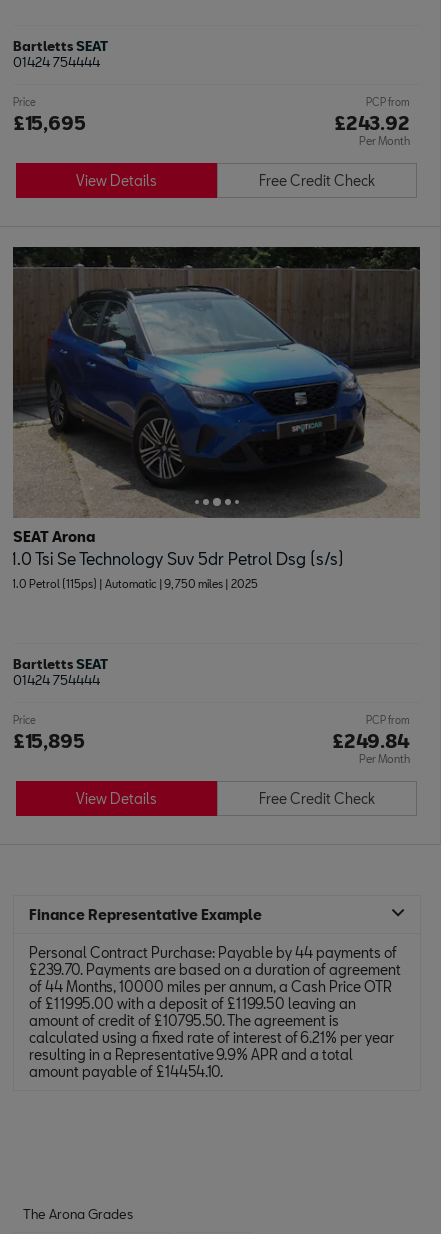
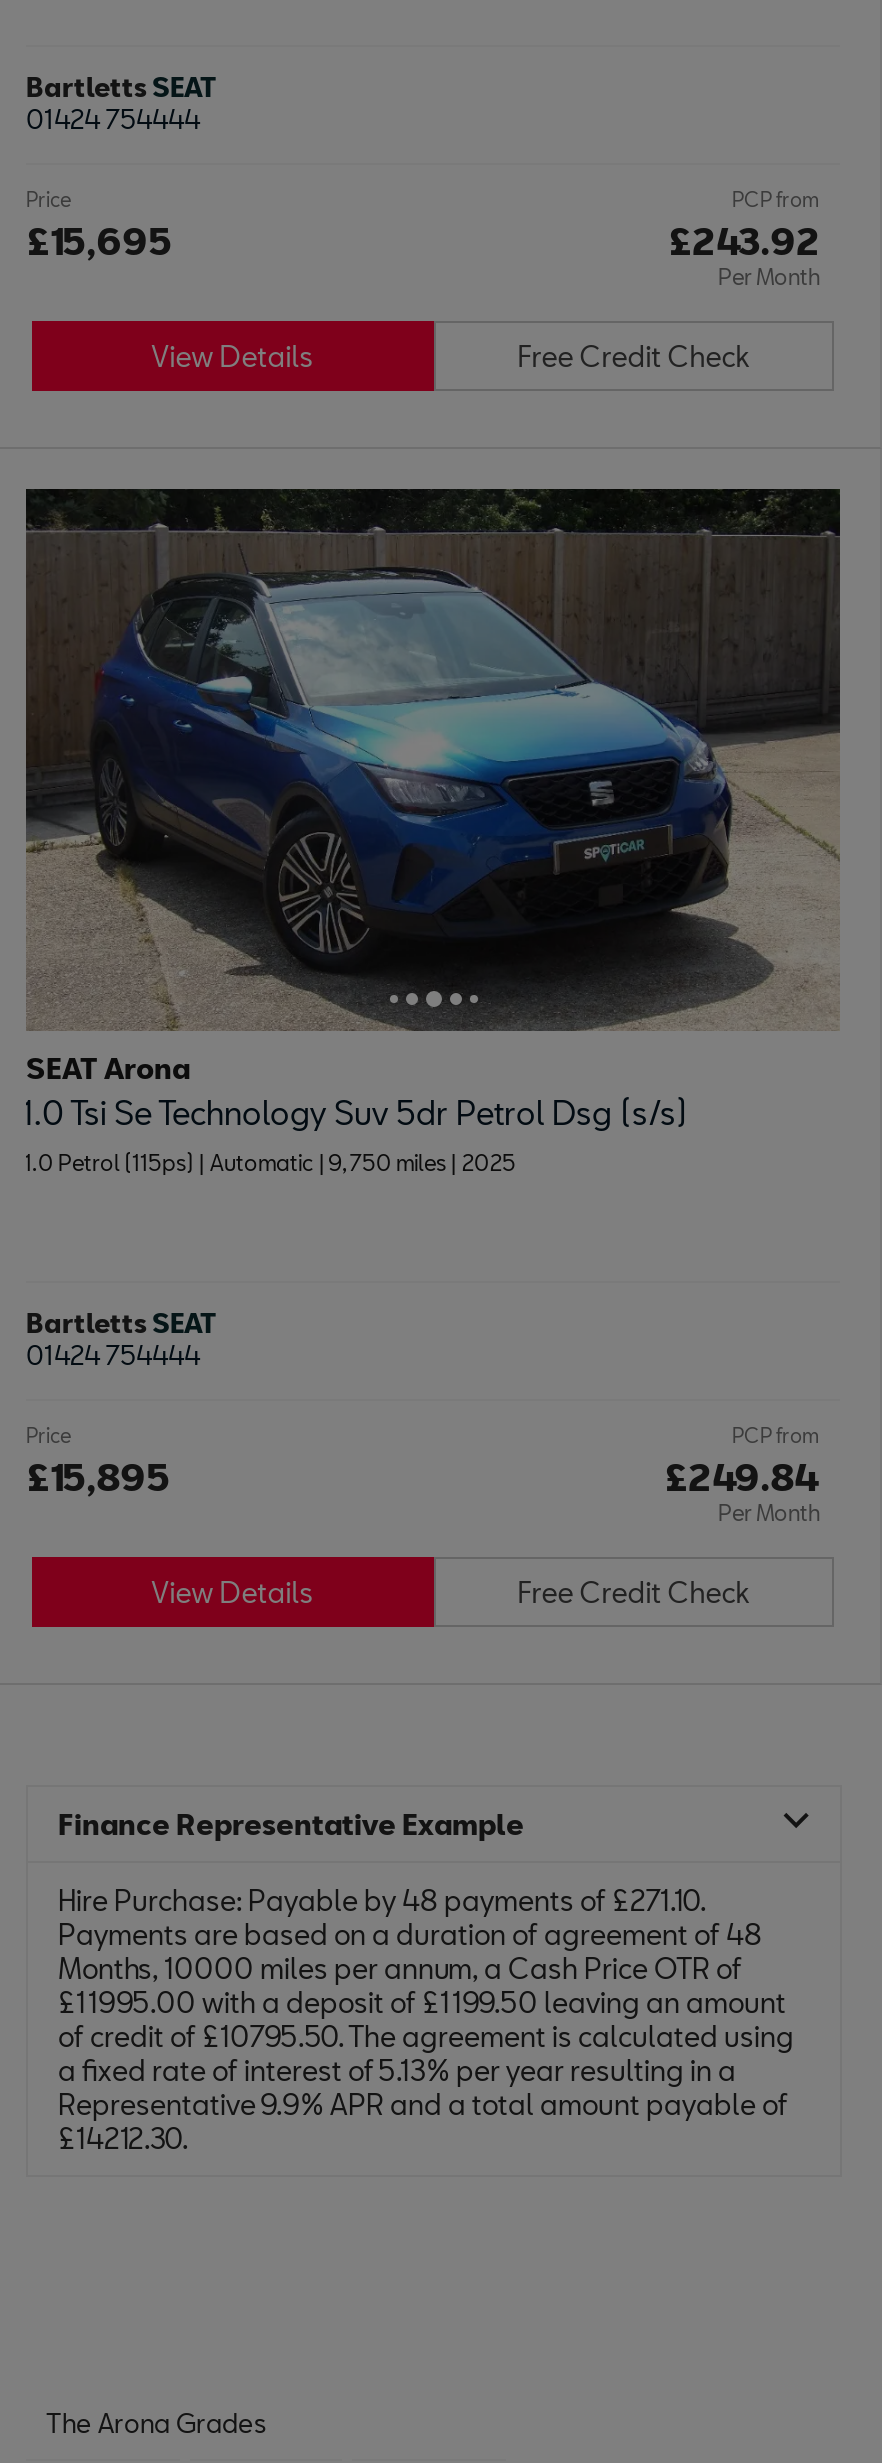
- Personal Contract Purchase: Payable by 44 payments of
- £239.70. Payments are based on a duration of agreement
- of 44 Months, 10000 miles per annum, a Cash Price OTR
- of £11995.00 with a deposit of £1199.50 leaving an
- amount of credit of £10795.50. The agreement is
- calculated using a fixed rate of interest of 6.21% per year
- resulting in a Representative 9.9% APR and a total
- amount payable of £14454.10.
+ Hire Purchase: Payable by 48 payments of £271.10.
+ Payments are based on a duration of agreement of 48
+ Months, 10000 miles per annum, a Cash Price OTR of
+ £11995.00 with a deposit of £1199.50 leaving an amount
+ of credit of £10795.50. The agreement is calculated using
+ a fixed rate of interest of 5.13% per year resulting in a
+ Representative 9.9% APR and a total amount payable of
+ £14212.30.
